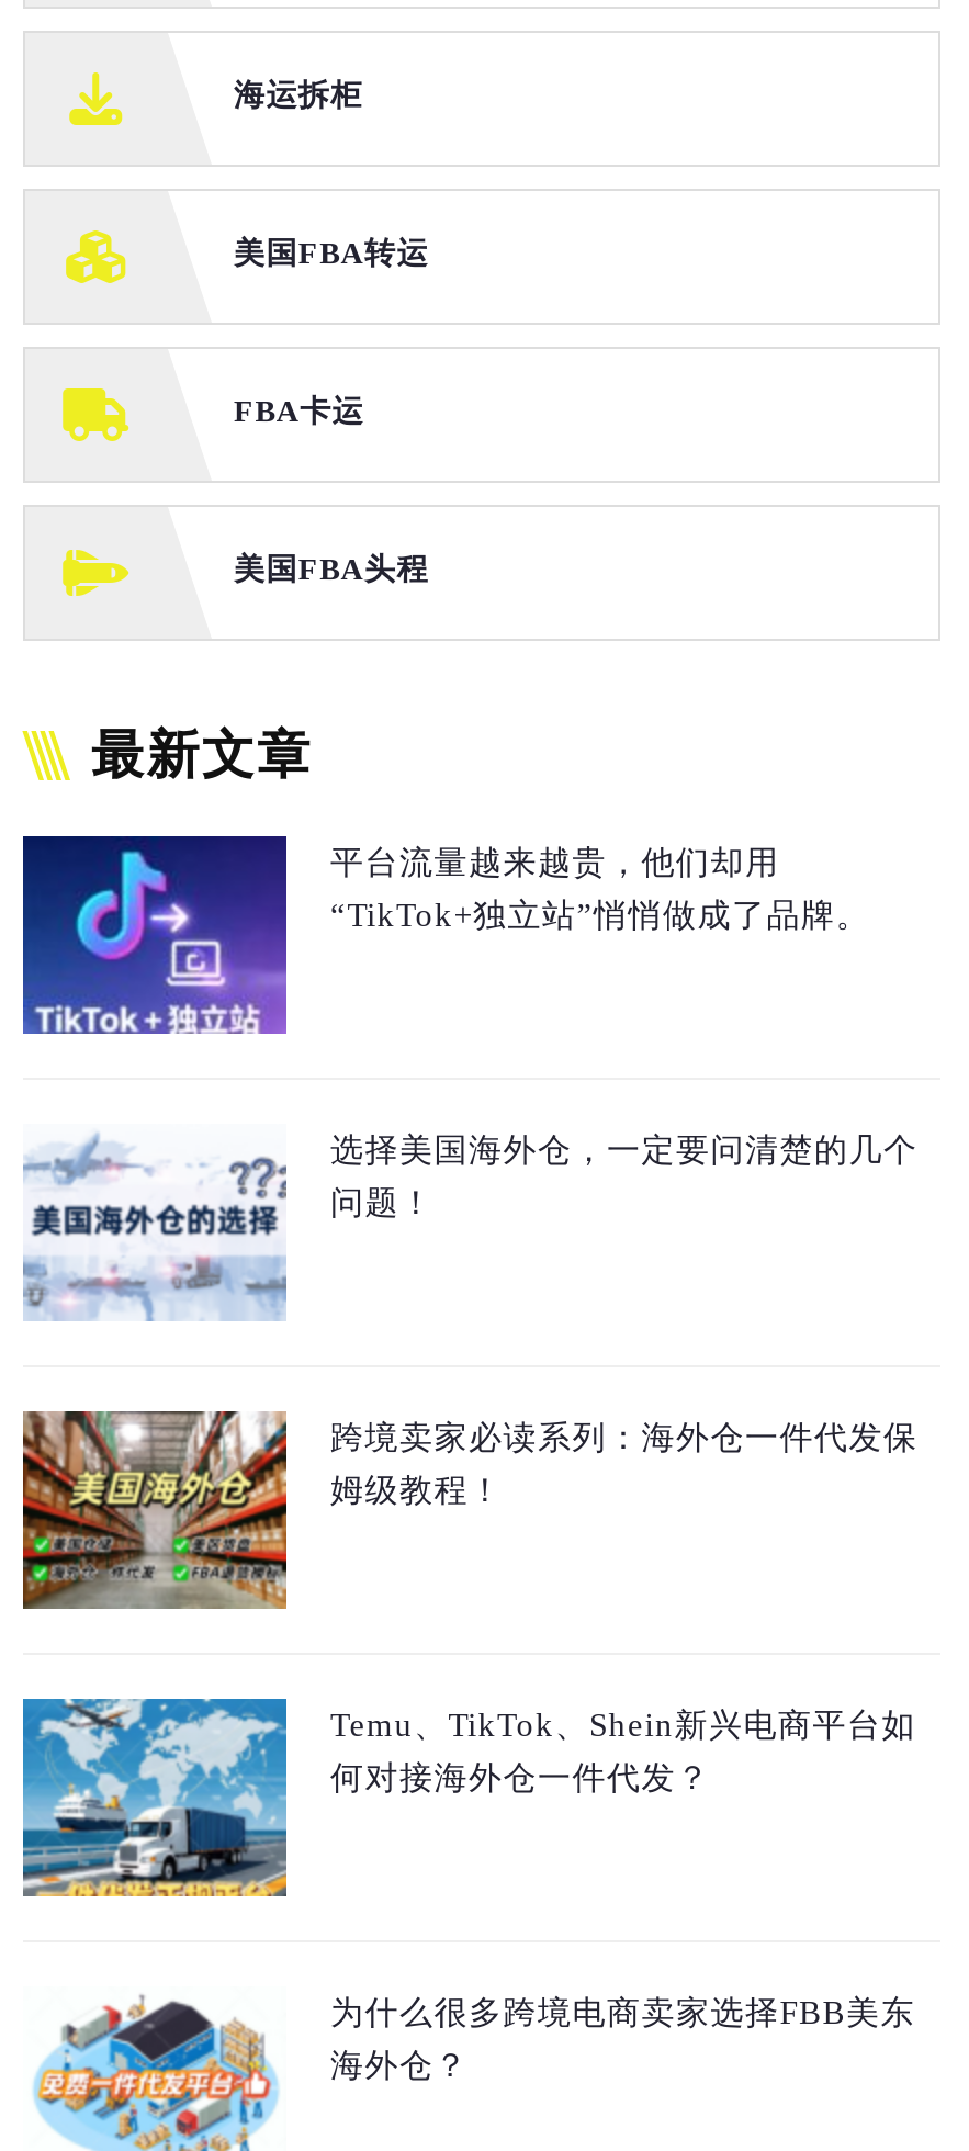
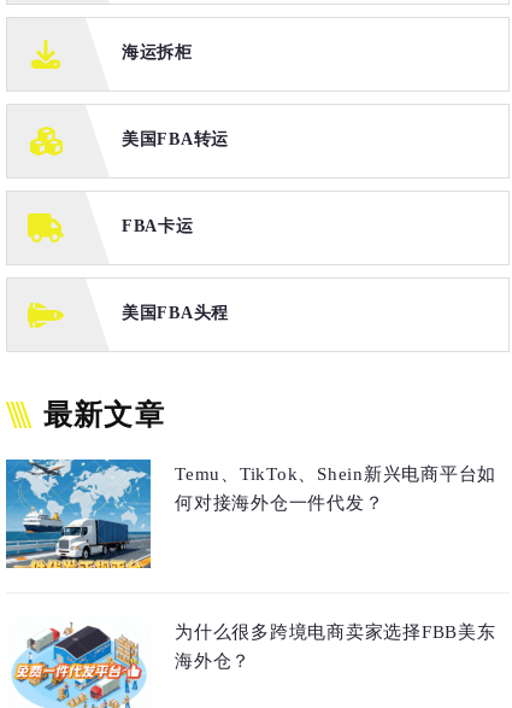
- [image]
- 平台流量越来越贵，他们却用
- “TikTok+独立站”悄悄做成了品牌。

- [image]
- 选择美国海外仓，一定要问清楚的几个
- 问题！

- [image]
- 跨境卖家必读系列：海外仓一件代发保
- 姆级教程！
